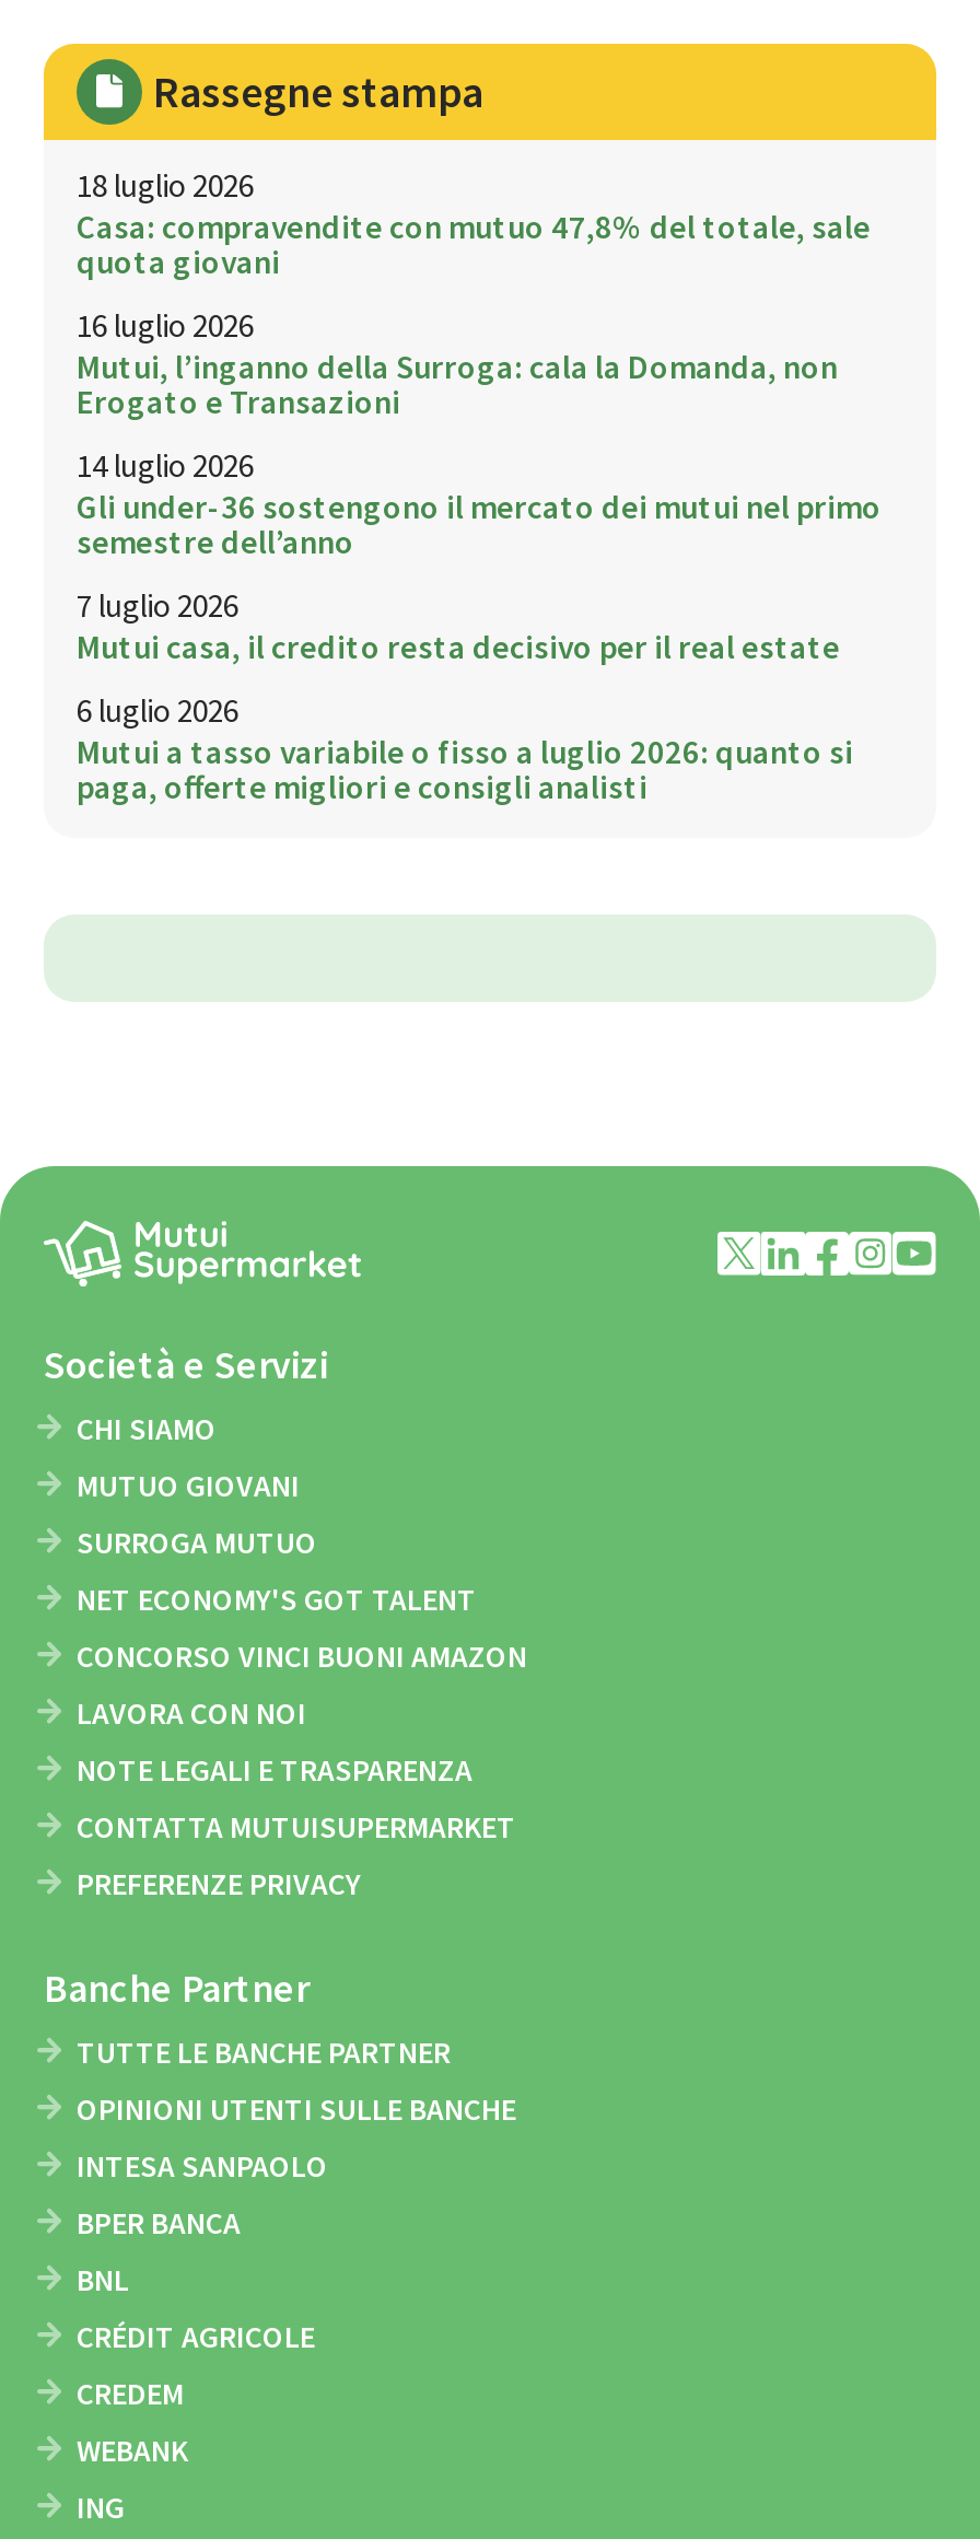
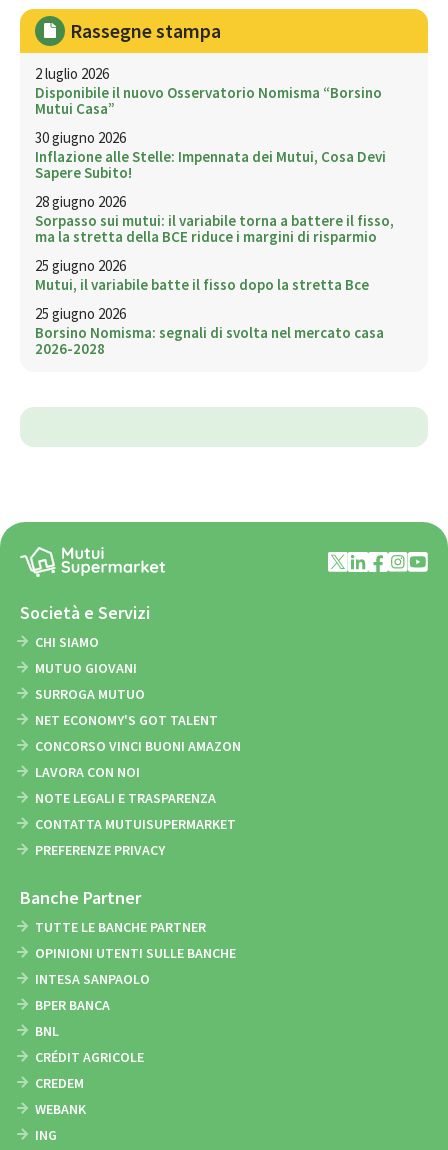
- 18 luglio 2026
- Casa: compravendite con mutuo 47,8% del totale, sale
- quota giovani
+ 2 luglio 2026
+ Disponibile il nuovo Osservatorio Nomisma “Borsino
+ Mutui Casa”

- 16 luglio 2026
- Mutui, l’inganno della Surroga: cala la Domanda, non
- Erogato e Transazioni
+ 30 giugno 2026
+ Inflazione alle Stelle: Impennata dei Mutui, Cosa Devi
+ Sapere Subito!

- 14 luglio 2026
- Gli under-36 sostengono il mercato dei mutui nel primo
- semestre dell’anno
+ 28 giugno 2026
+ Sorpasso sui mutui: il variabile torna a battere il fisso,
+ ma la stretta della BCE riduce i margini di risparmio

- 7 luglio 2026
- Mutui casa, il credito resta decisivo per il real estate
+ 25 giugno 2026
+ Mutui, il variabile batte il fisso dopo la stretta Bce

- 6 luglio 2026
- Mutui a tasso variabile o fisso a luglio 2026: quanto si
- paga, offerte migliori e consigli analisti
+ 25 giugno 2026
+ Borsino Nomisma: segnali di svolta nel mercato casa
+ 2026-2028
